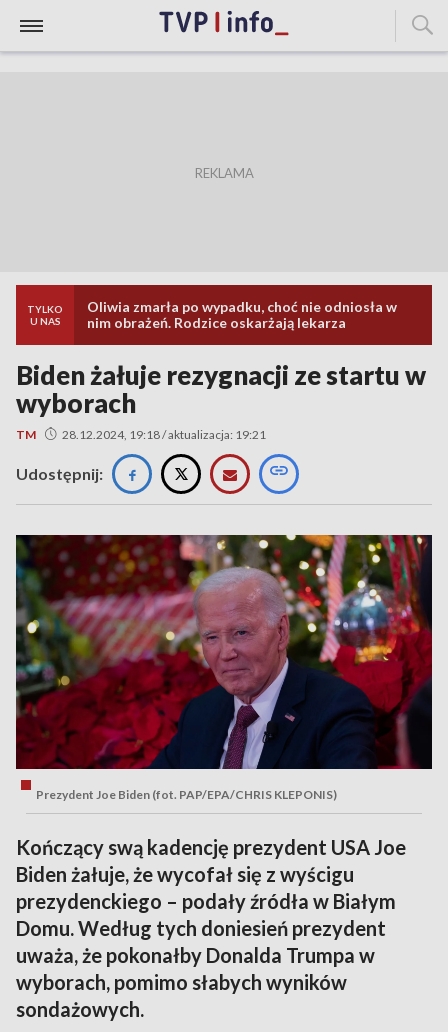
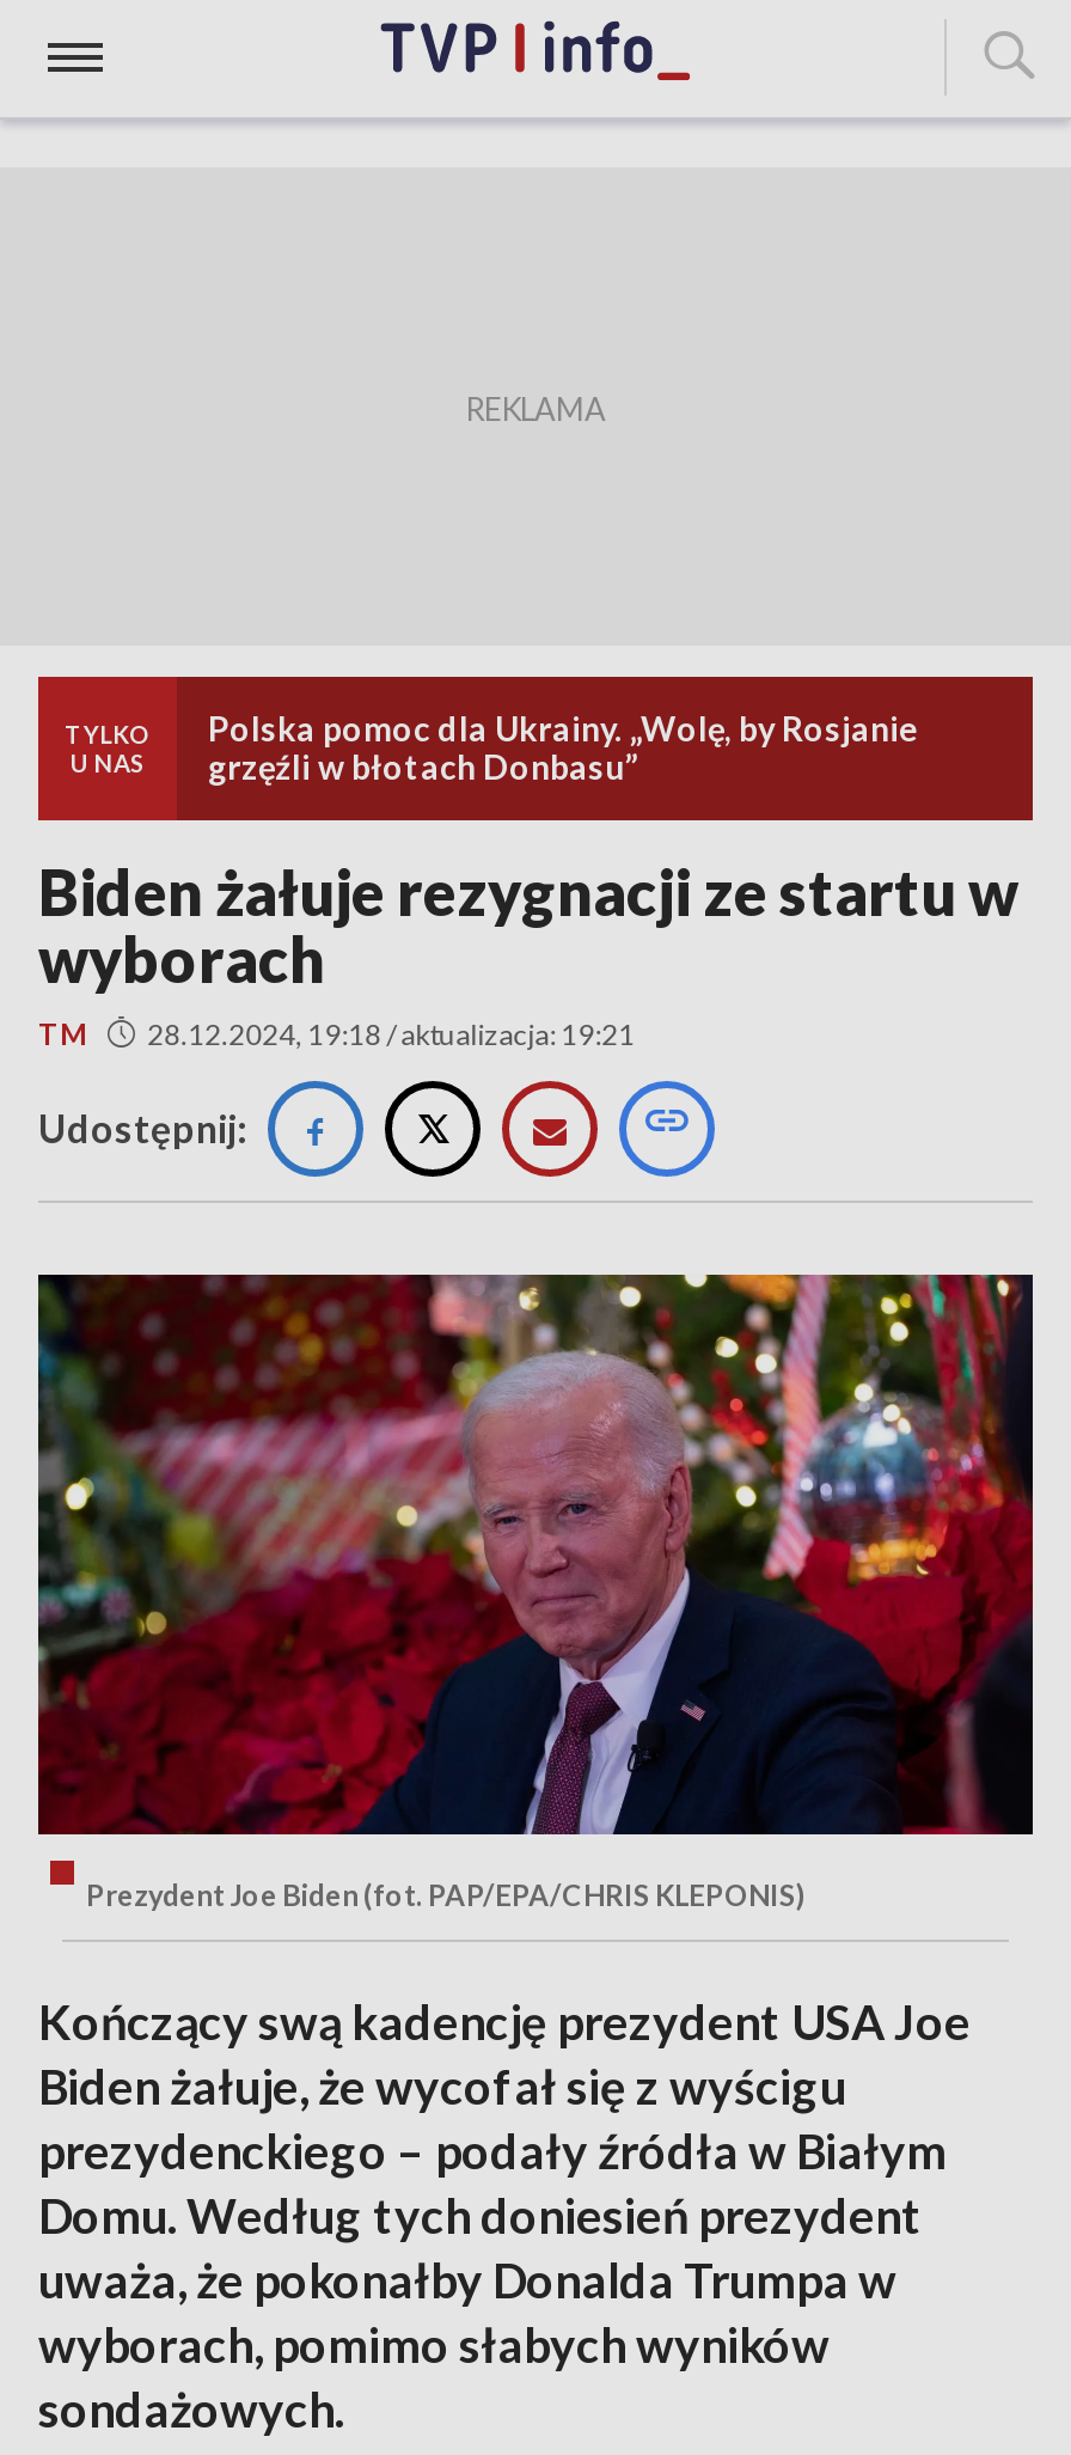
- Oliwia zmarła po wypadku, choć nie odniosła w
- nim obrażeń. Rodzice oskarżają lekarza
+ Polska pomoc dla Ukrainy. „Wolę, by Rosjanie
+ grzęźli w błotach Donbasu”
